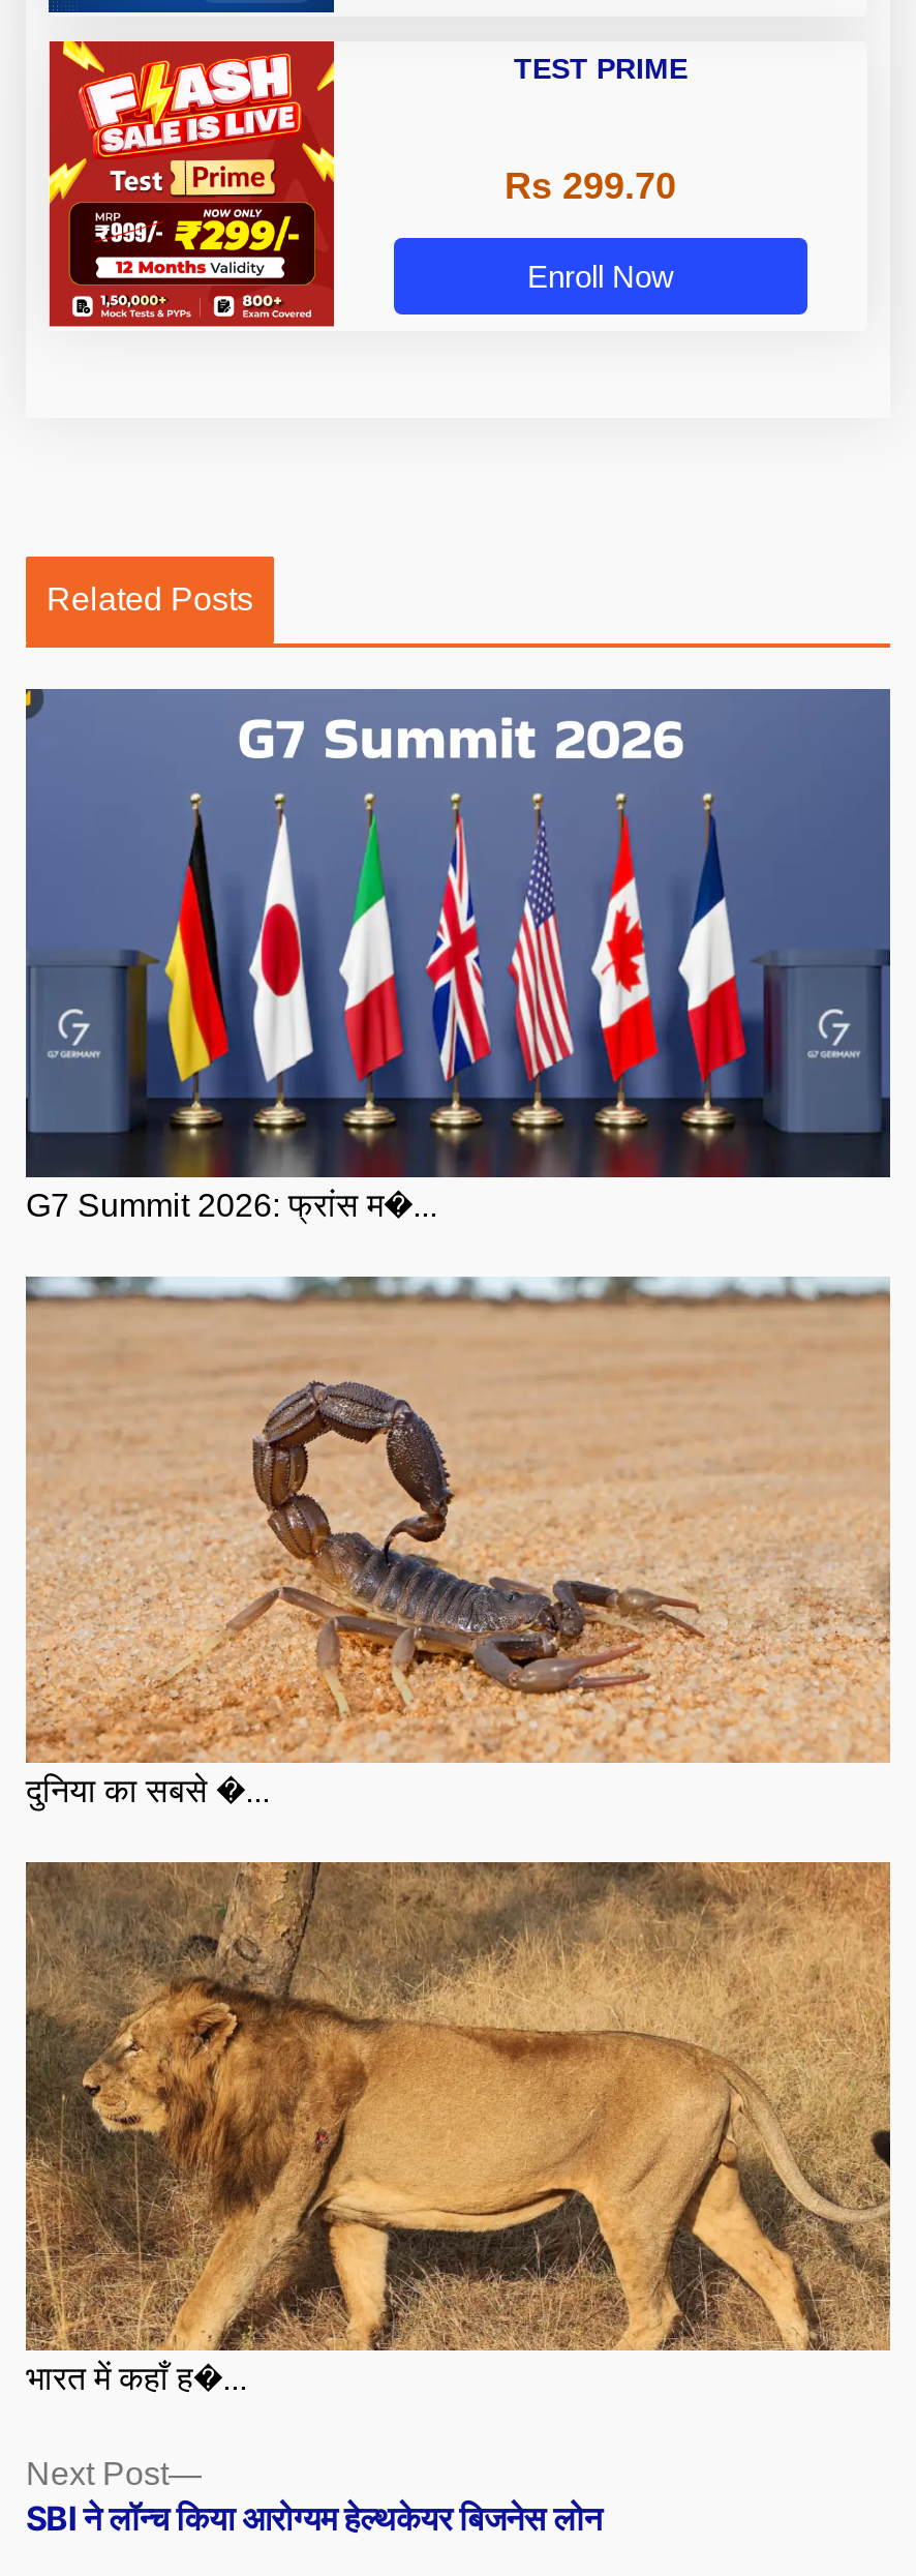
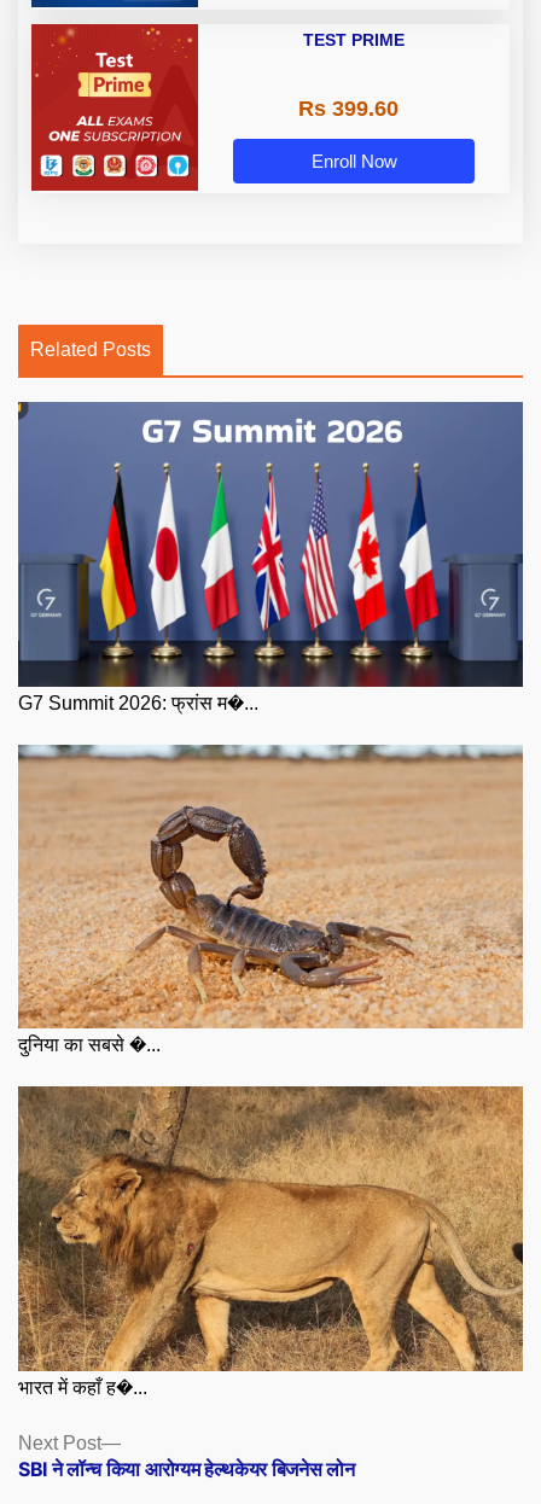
- [image]
+ [image]

- Rs 299.70
+ Rs 399.60
